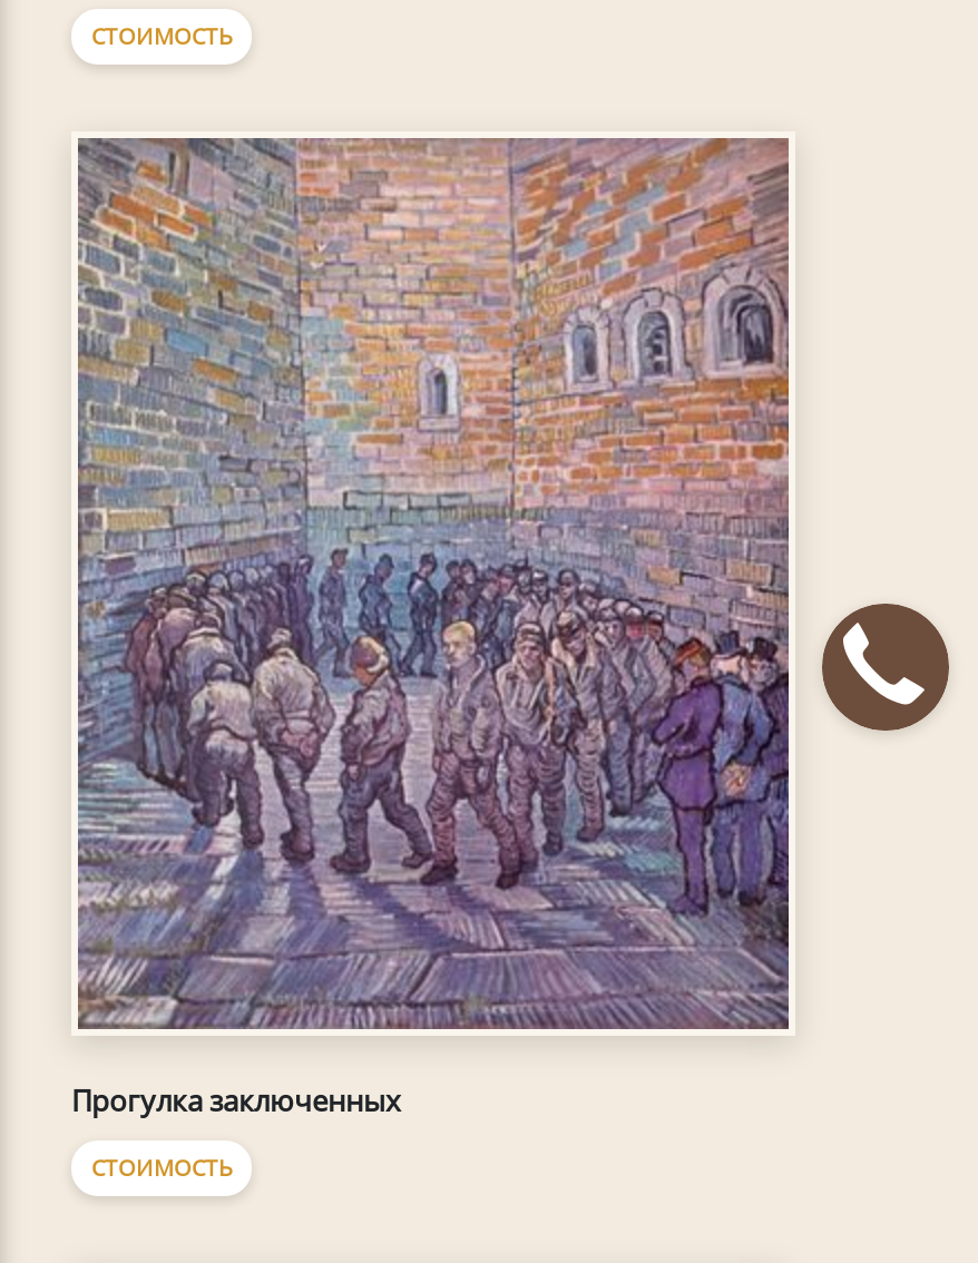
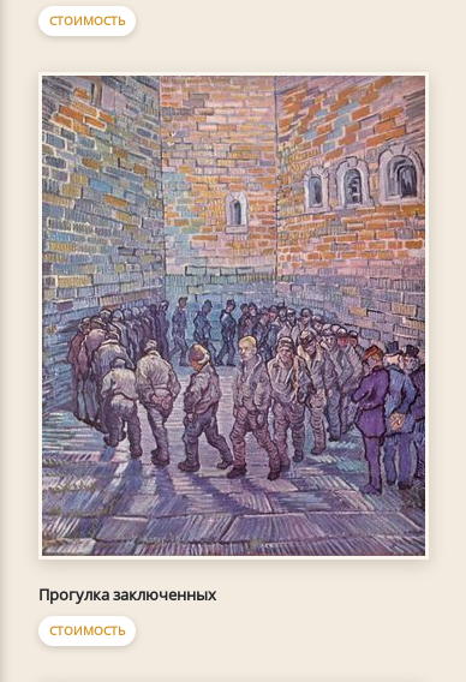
- [image]
